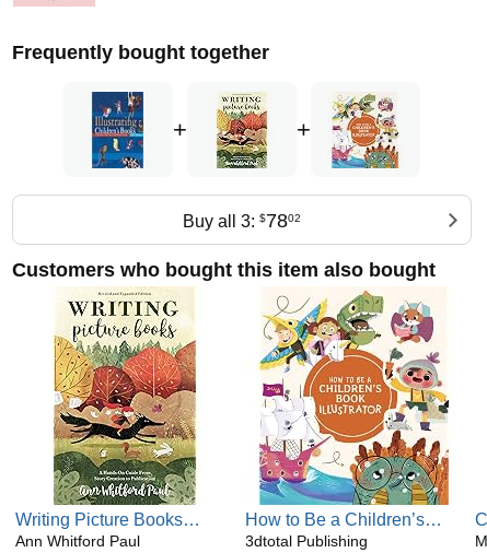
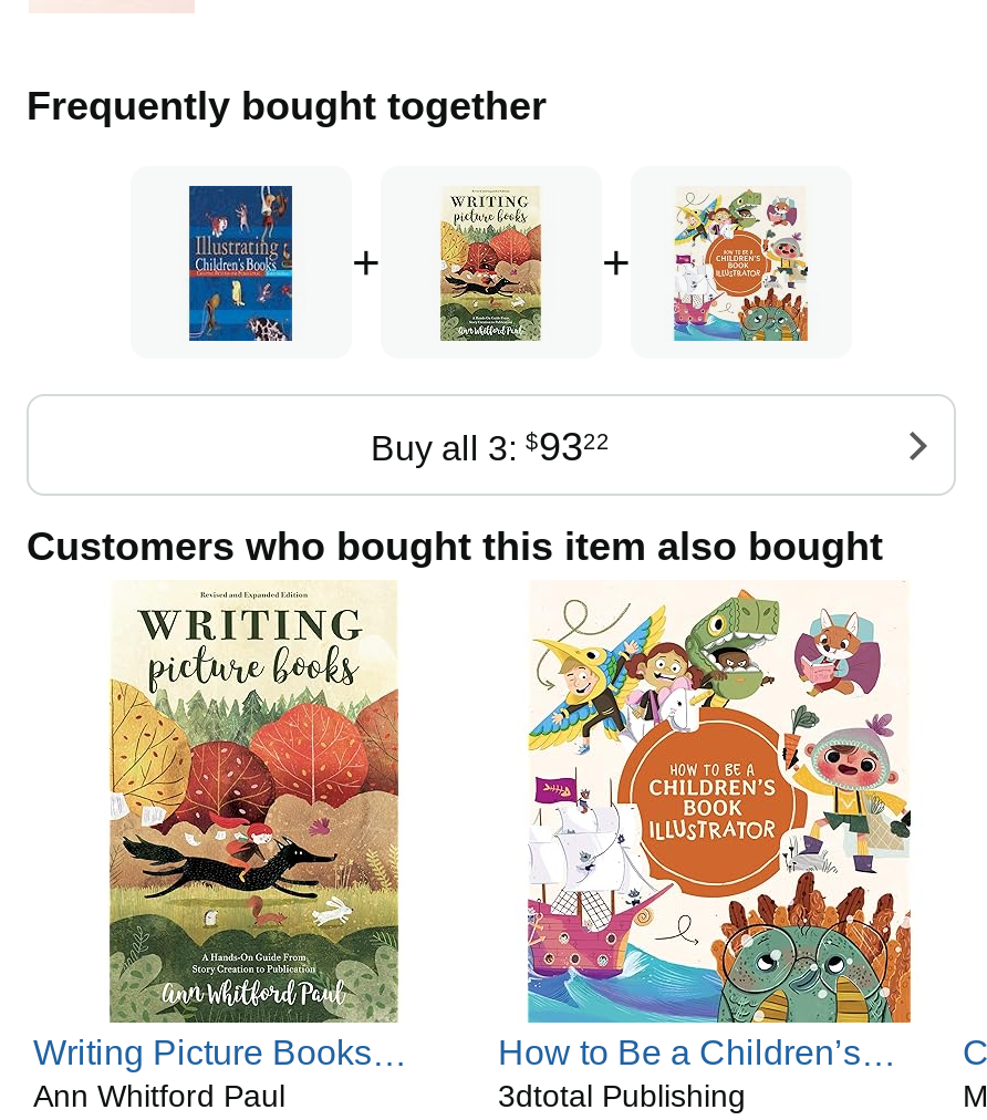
- Buy all 3: $7802
+ Buy all 3: $9322
